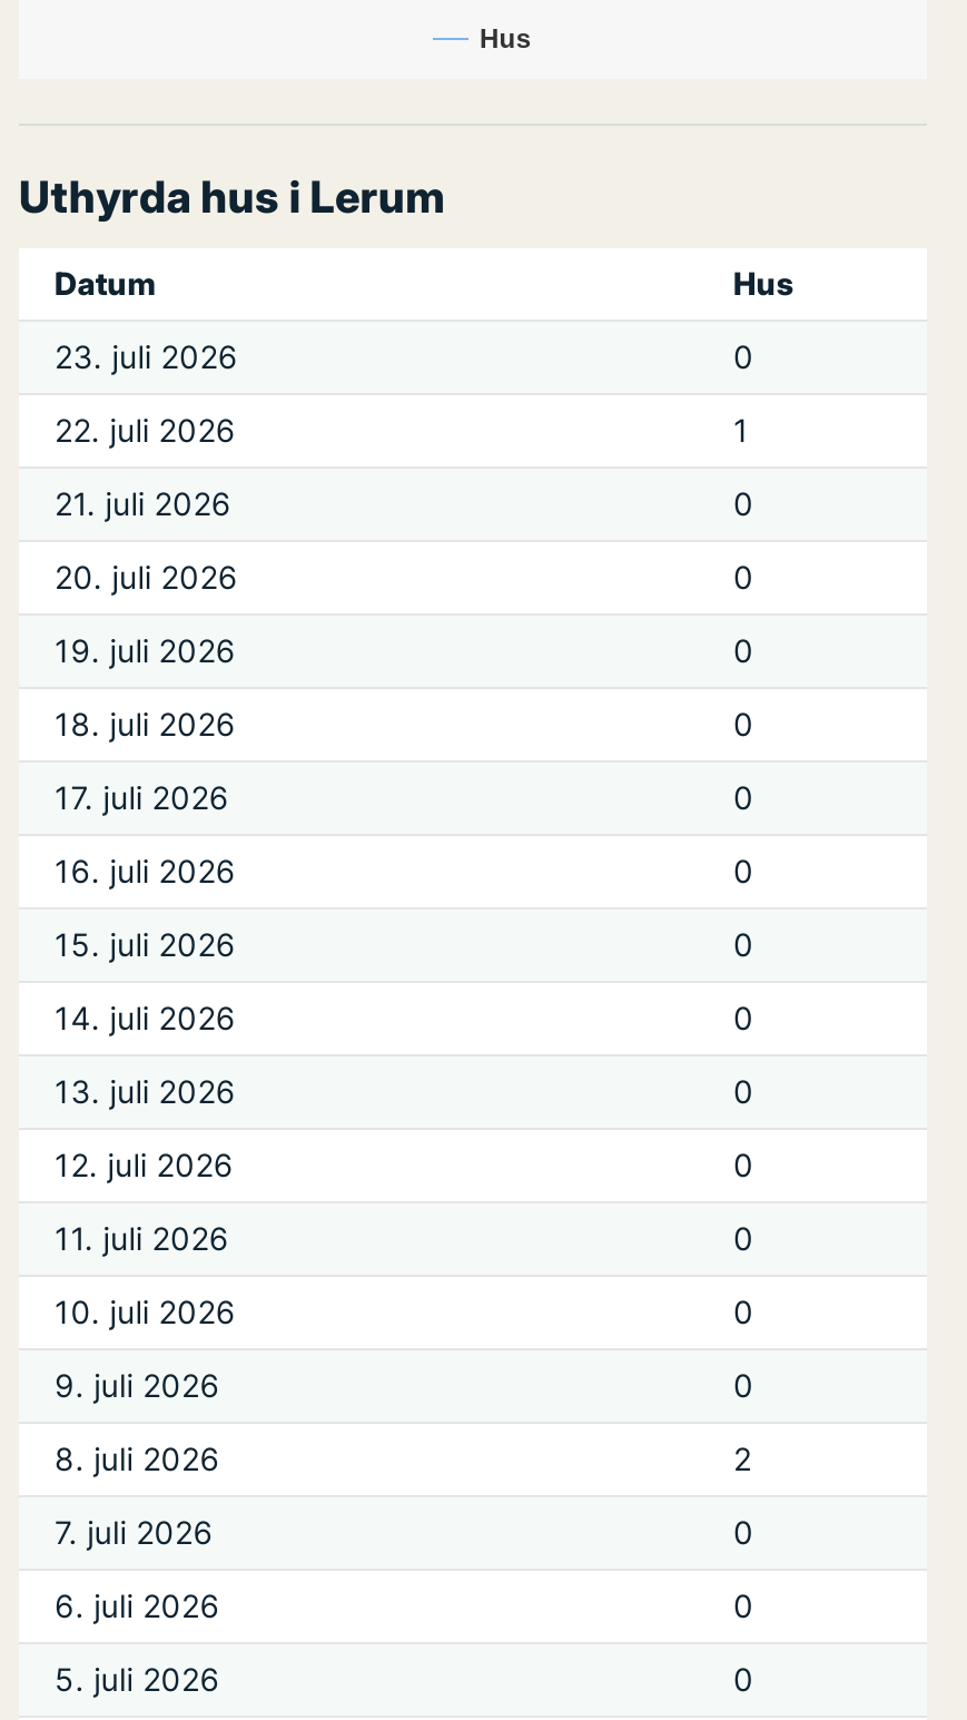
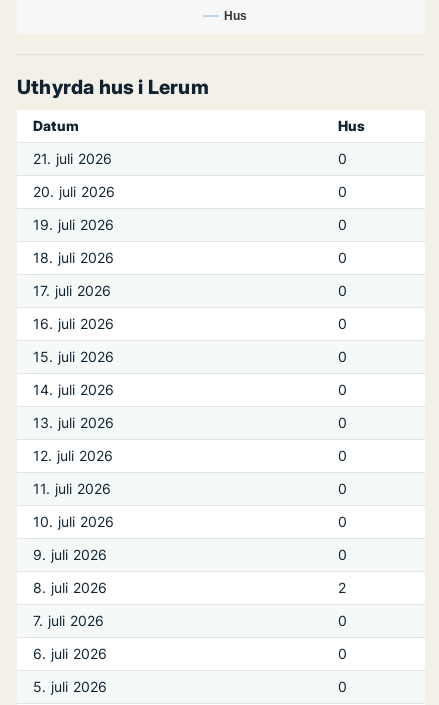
- 23. juli 2026
- 0
- 22. juli 2026
- 1
